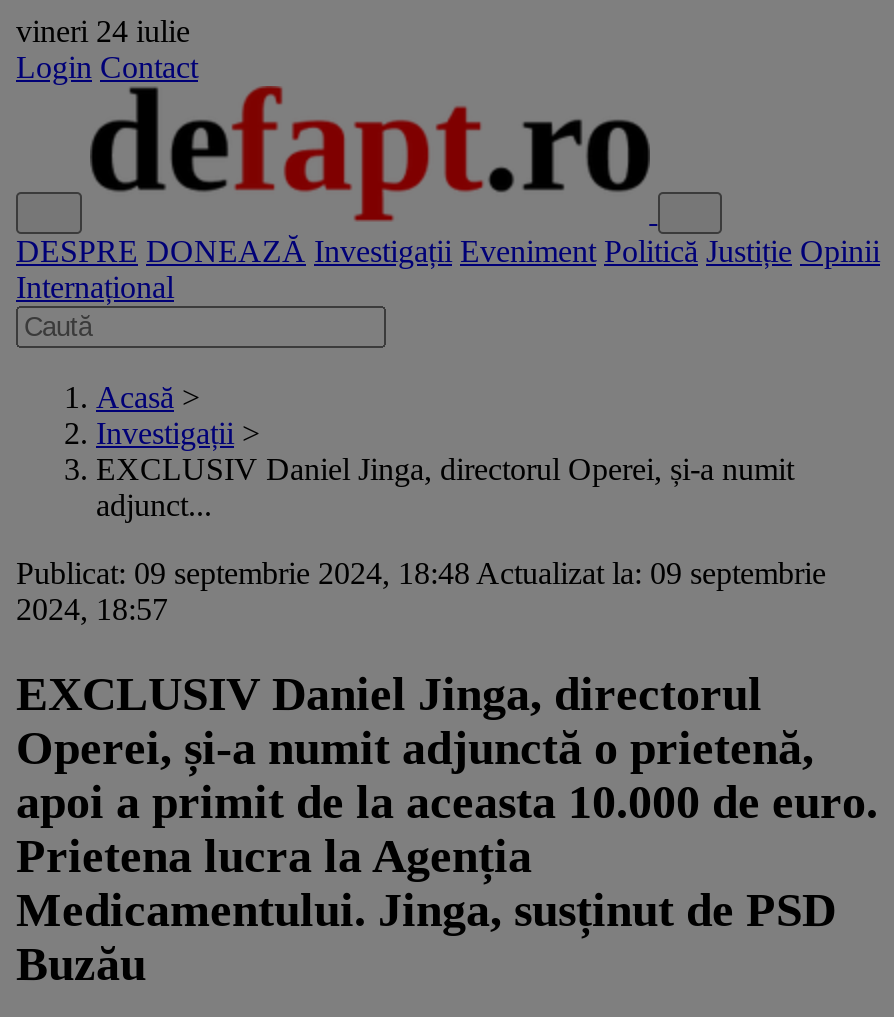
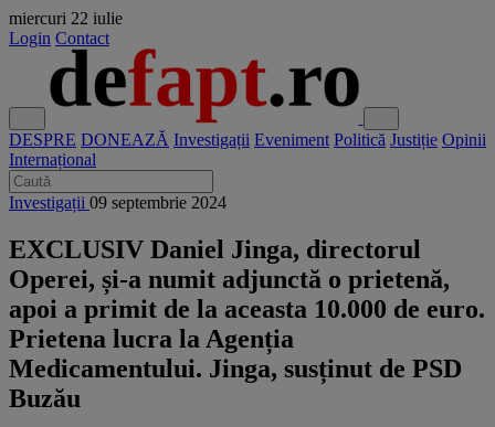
- vineri 24 iulie
+ miercuri 22 iulie

- Acasă >
- Investigații >
- EXCLUSIV Daniel Jinga, directorul Operei, și-a numit
- adjunct...
- Publicat: 09 septembrie 2024, 18:48 Actualizat la: 09 septembrie
- 2024, 18:57
+ Investigații09 septembrie 2024
